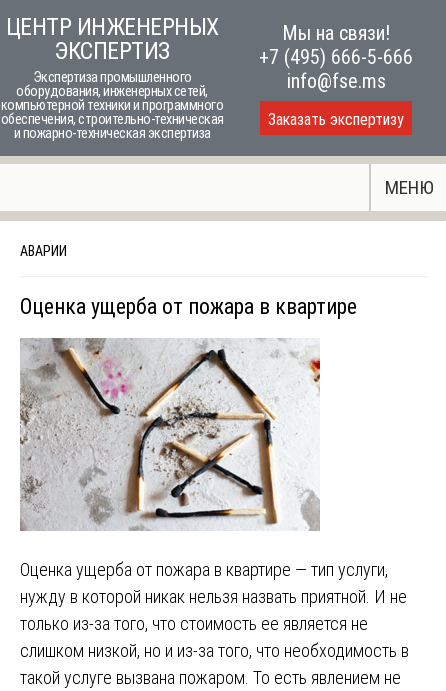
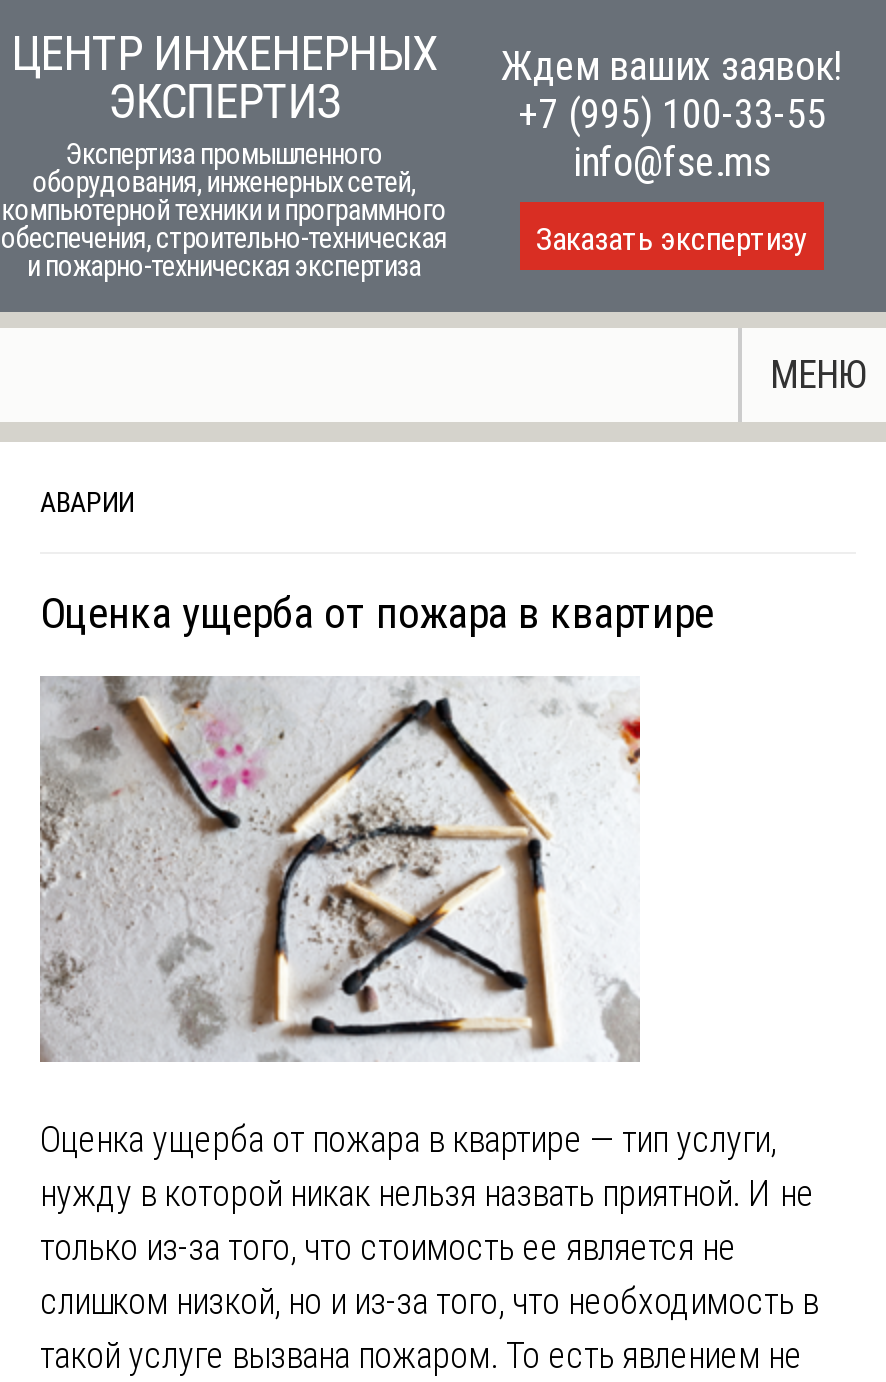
- Мы на связи!
- +7 (495) 666-5-666
+ Ждем ваших заявок!
+ +7 (995) 100-33-55
